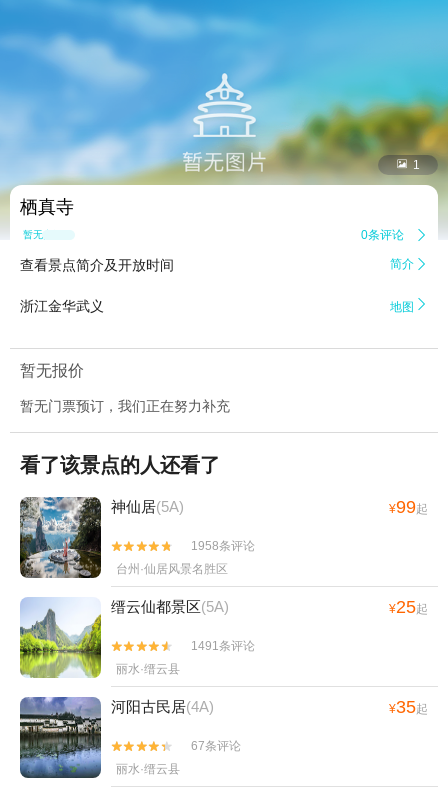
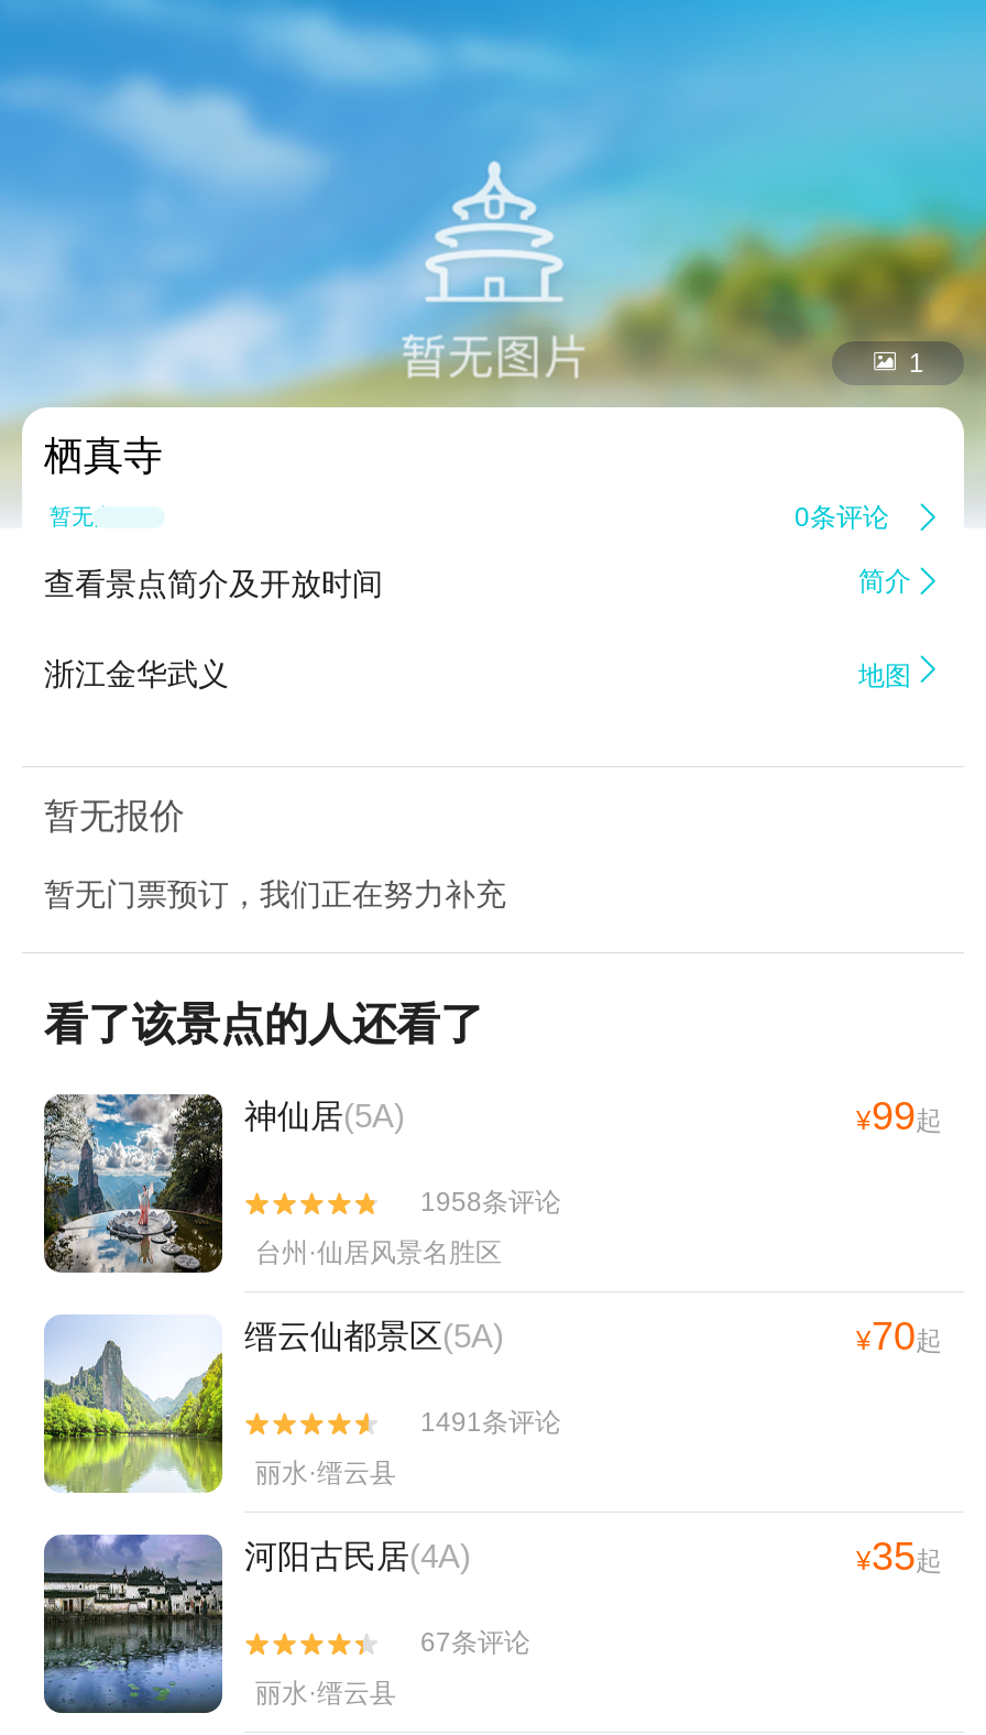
- ¥25起
+ ¥70起
